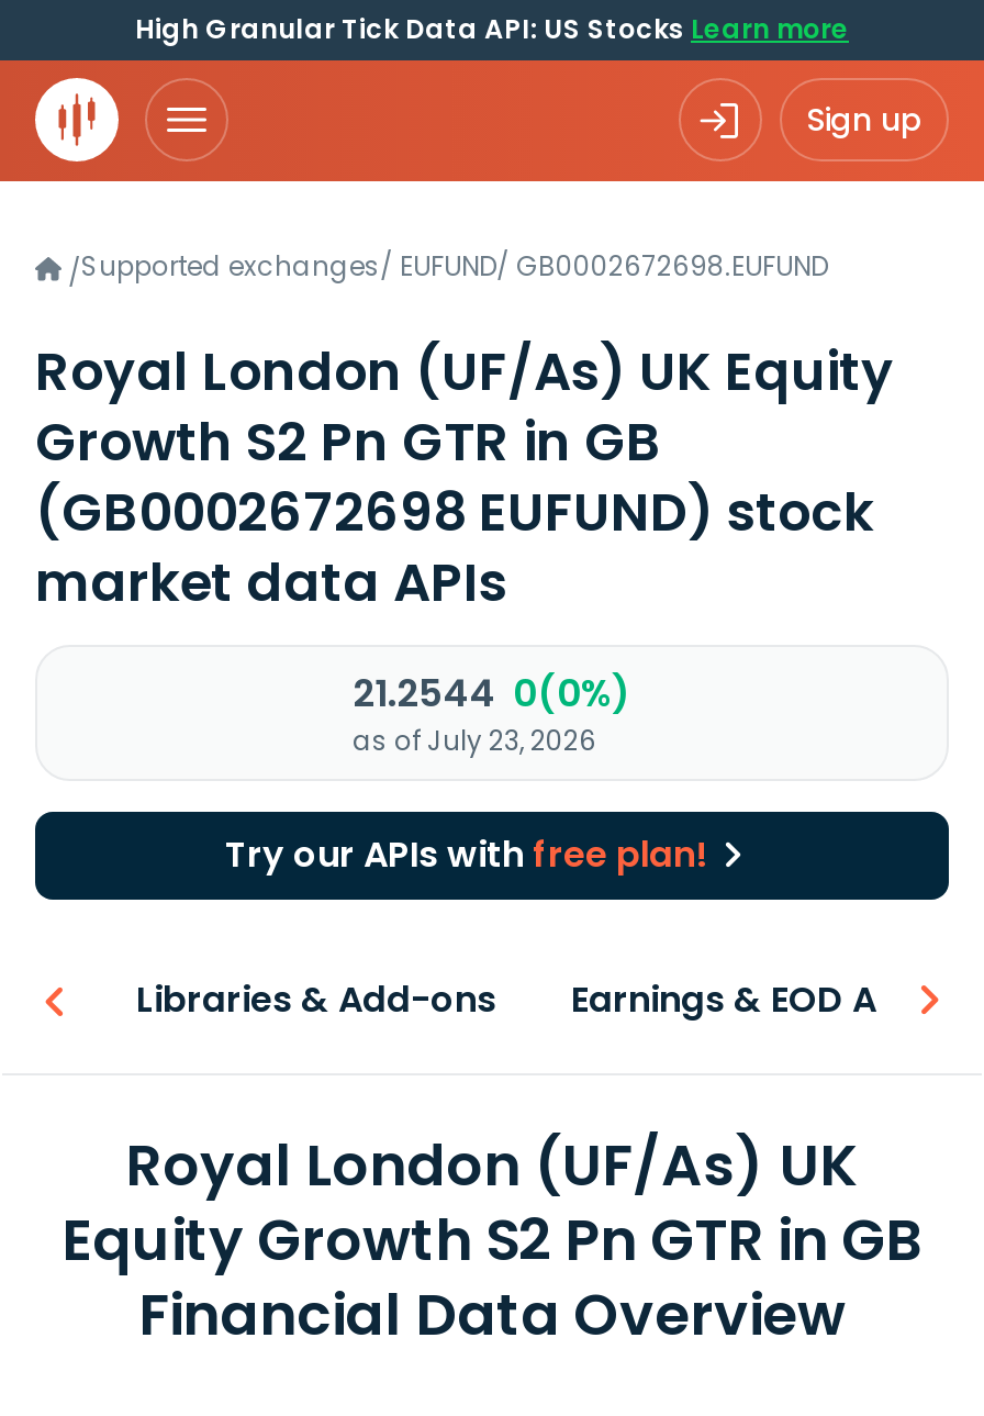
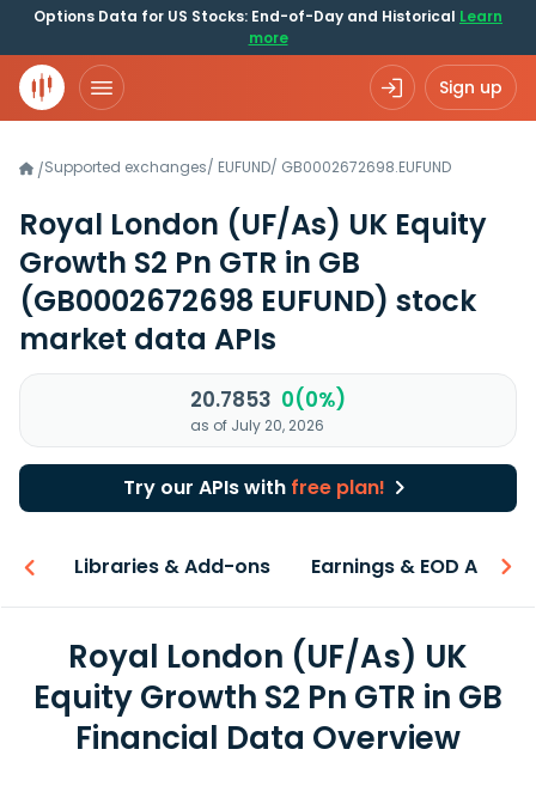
- High Granular Tick Data API: US Stocks Learn more
+ Options Data for US Stocks: End-of-Day and Historical Learn
+ more

- 21.2544 0(0%)
+ 20.7853 0(0%)

- as of July 23, 2026
+ as of July 20, 2026
